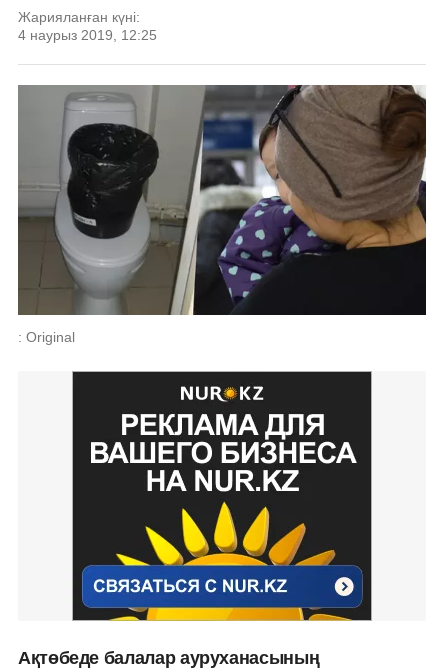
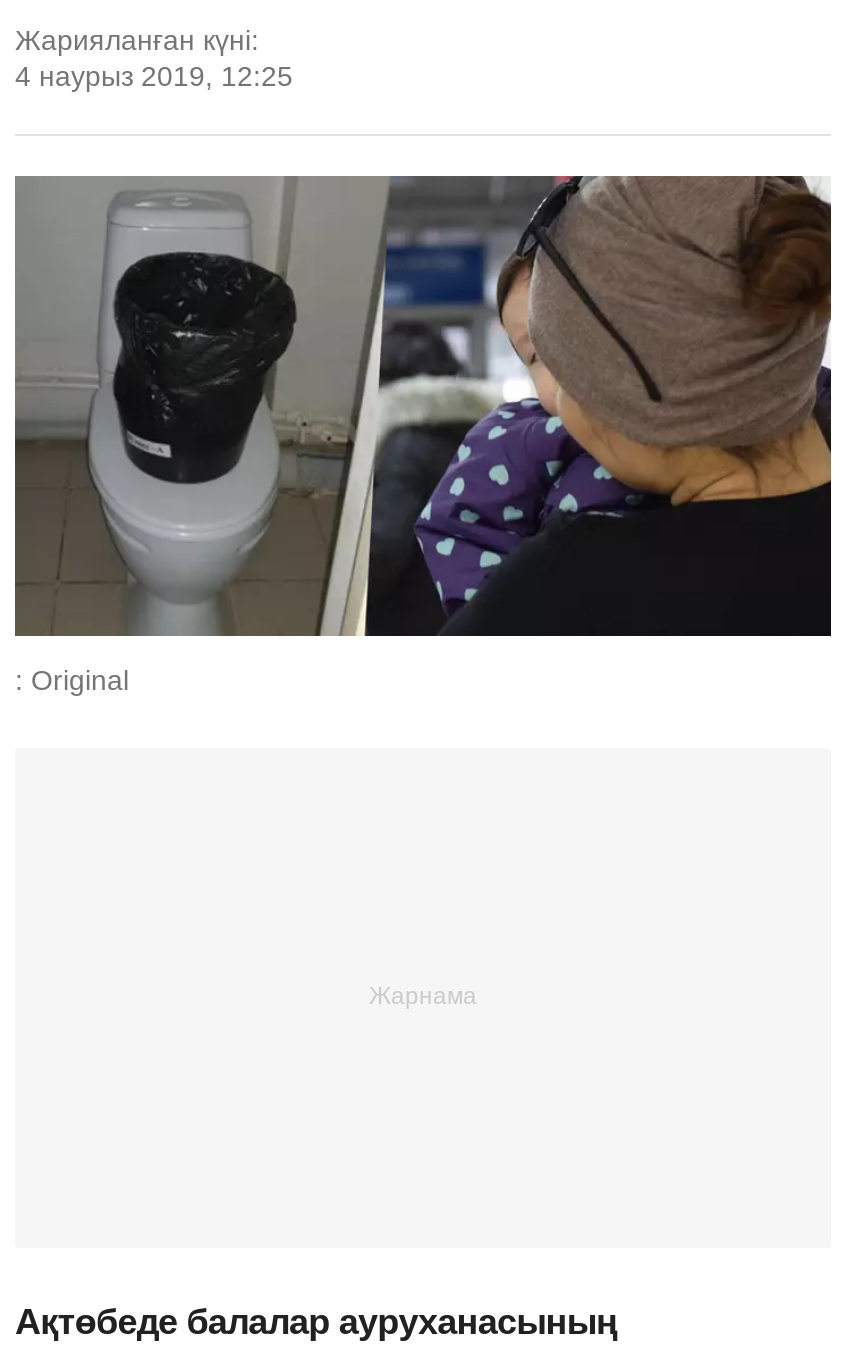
- [image]
